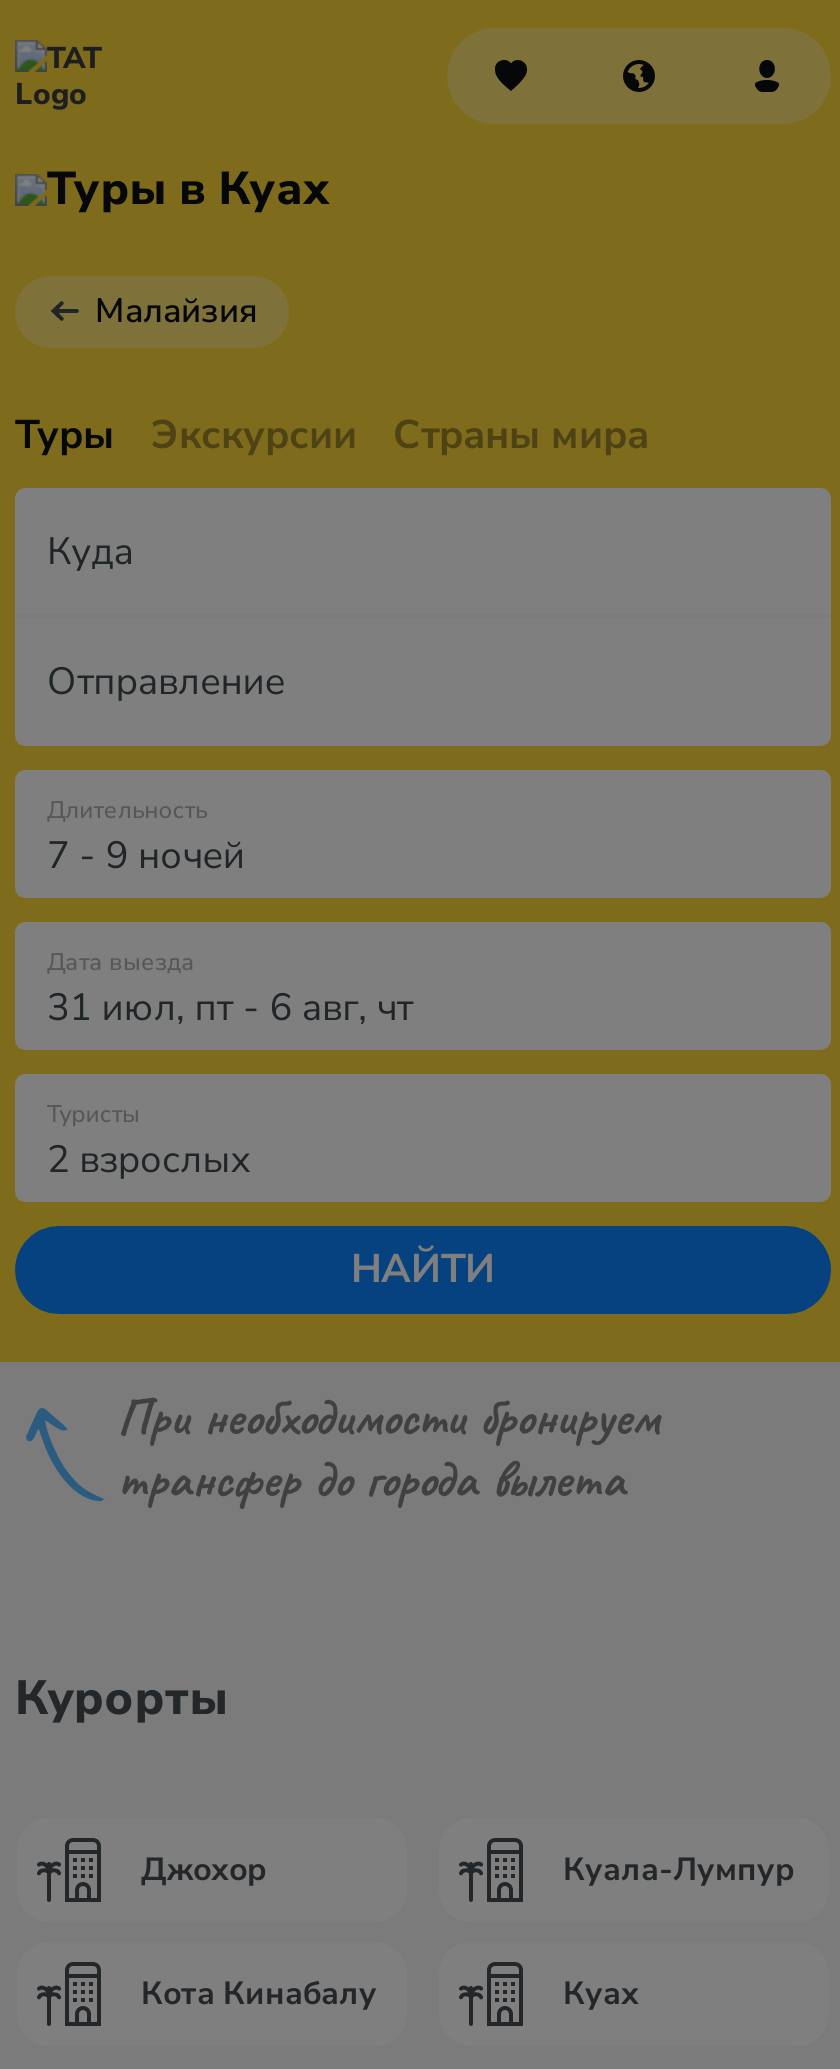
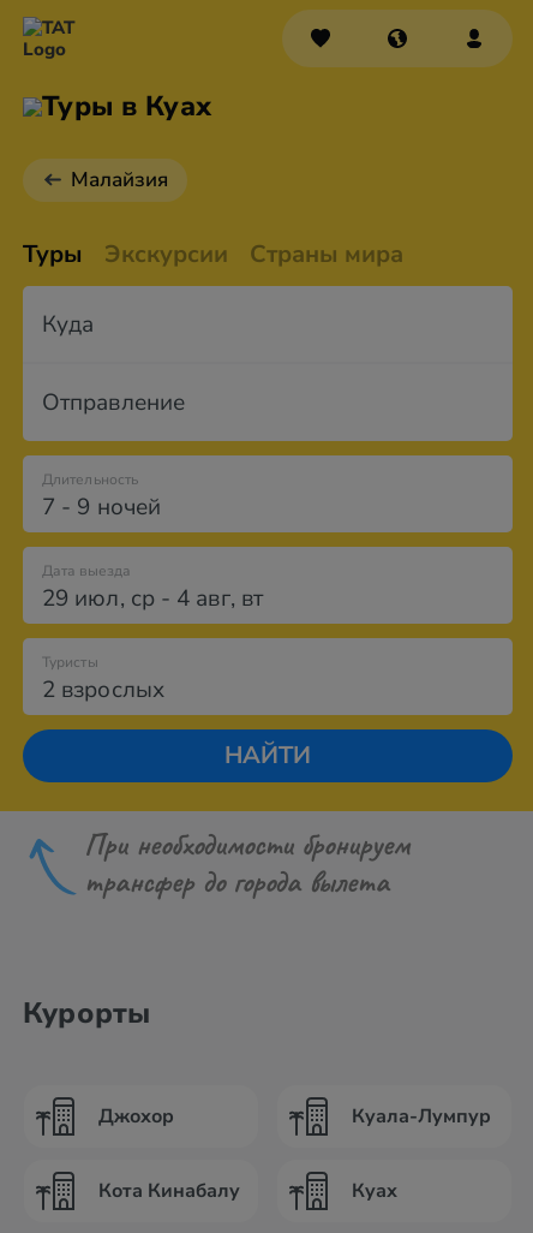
- 31 июл, пт - 6 авг, чт
+ 29 июл, ср - 4 авг, вт
